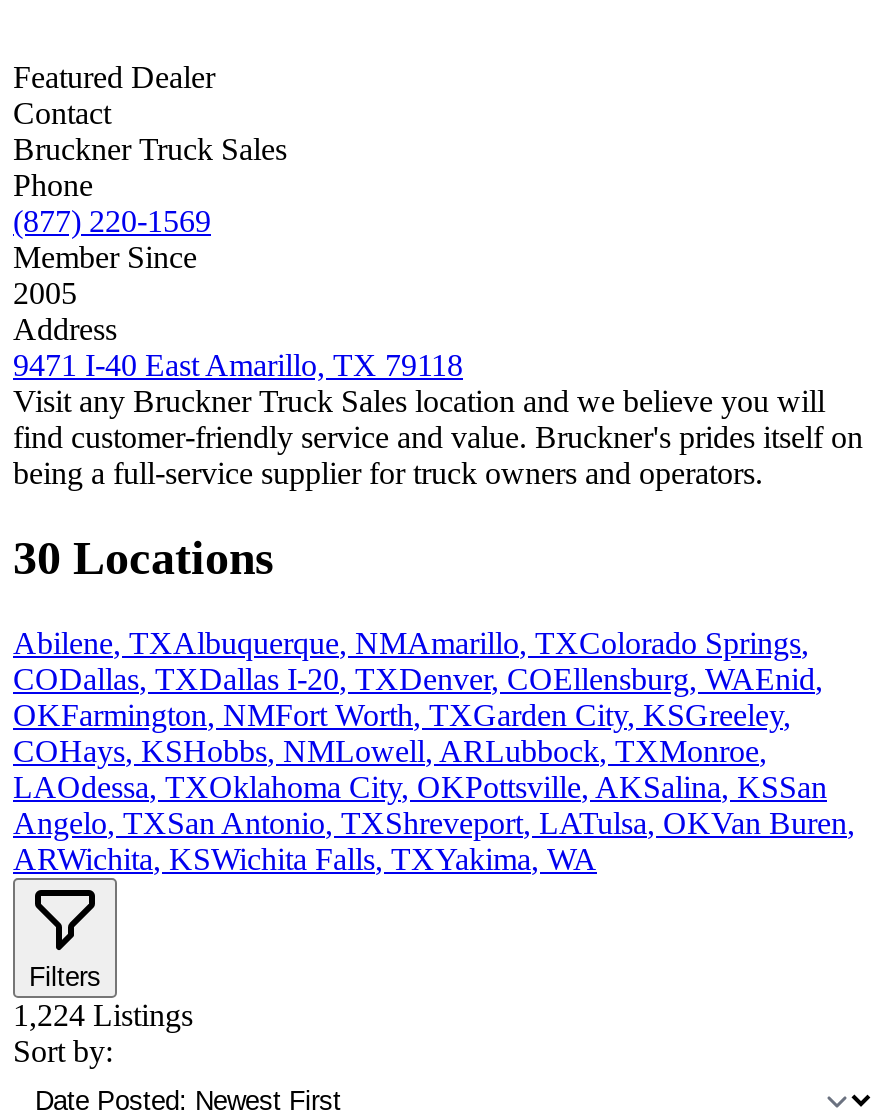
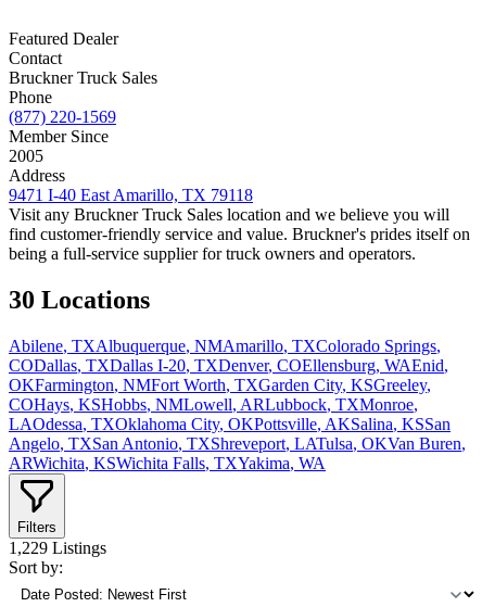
- 1,224Listings
+ 1,229Listings
